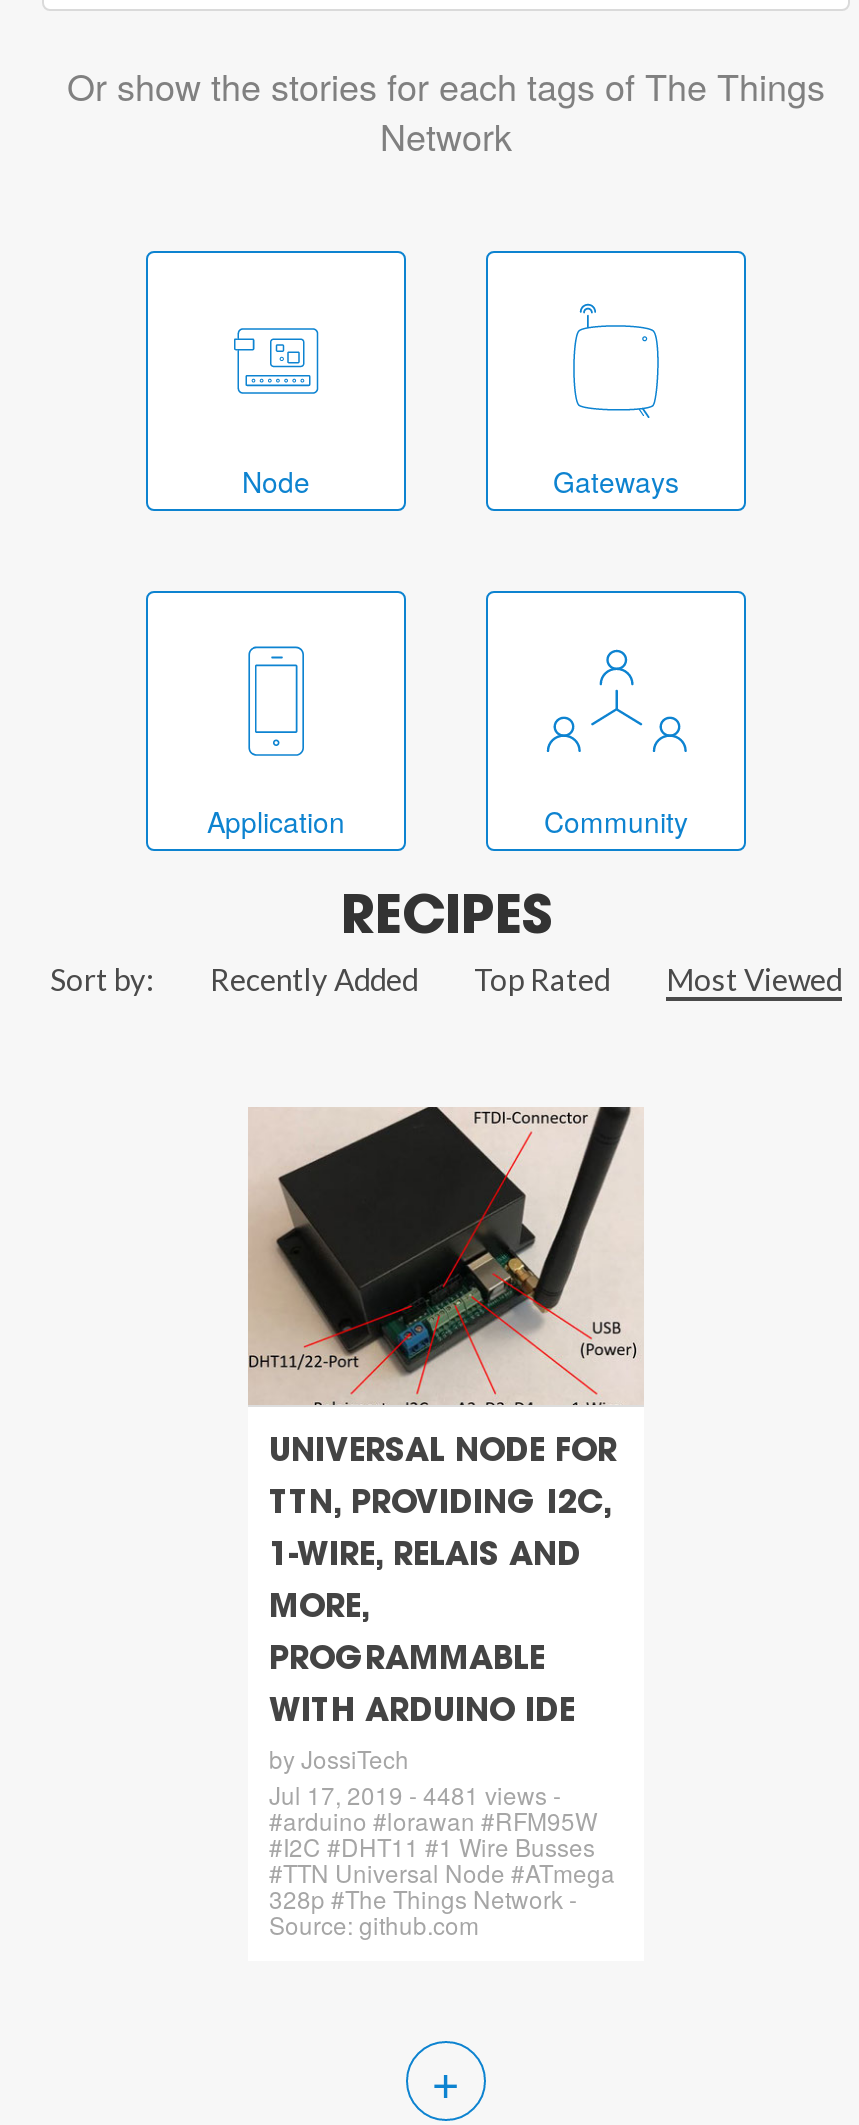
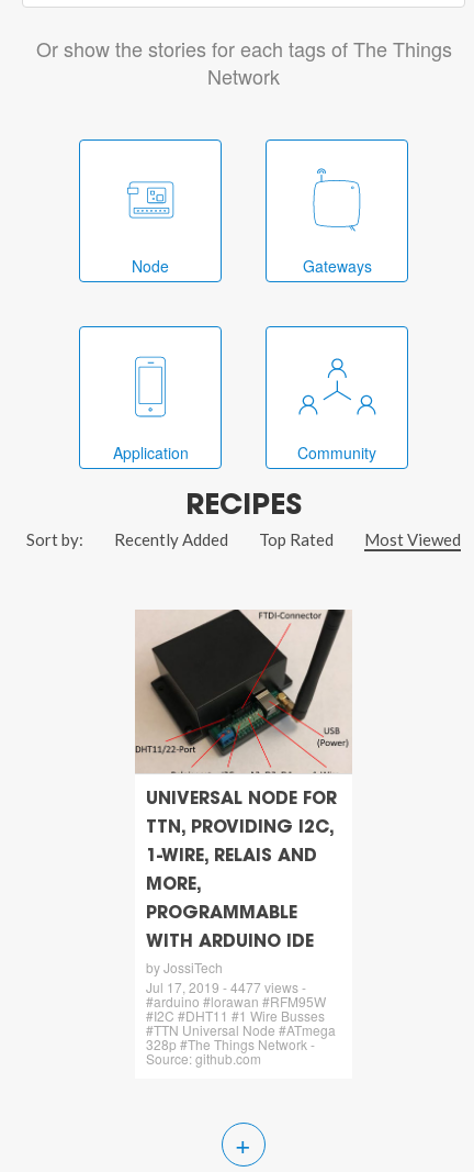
- Jul 17, 2019 - 4481 views -
+ Jul 17, 2019 - 4477 views -
